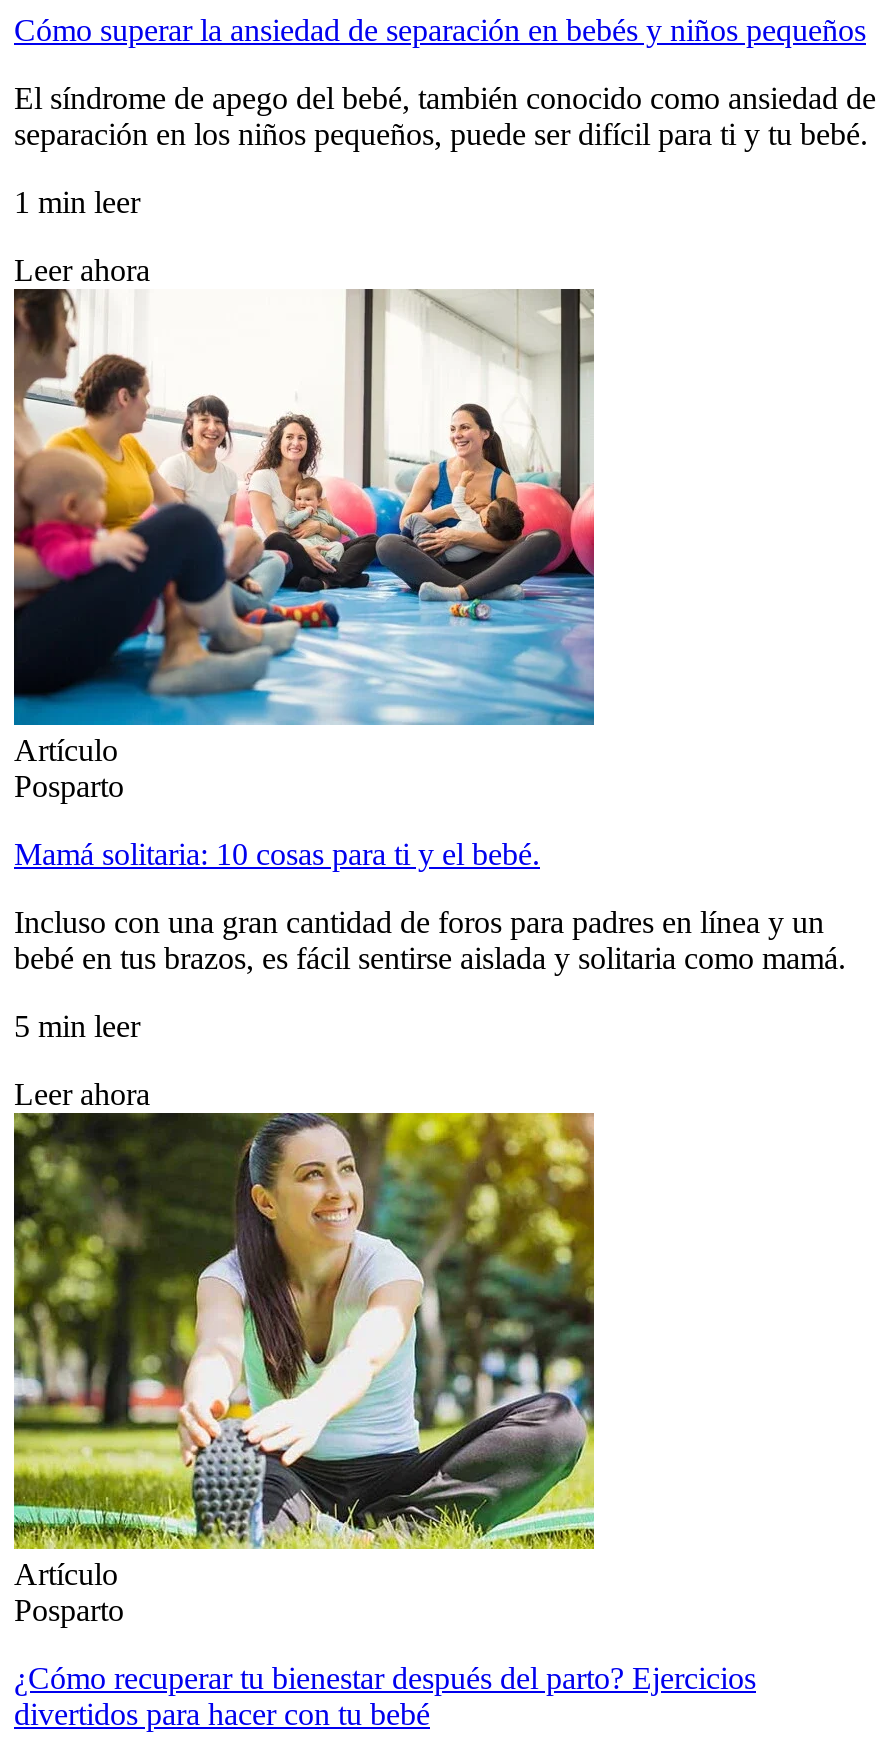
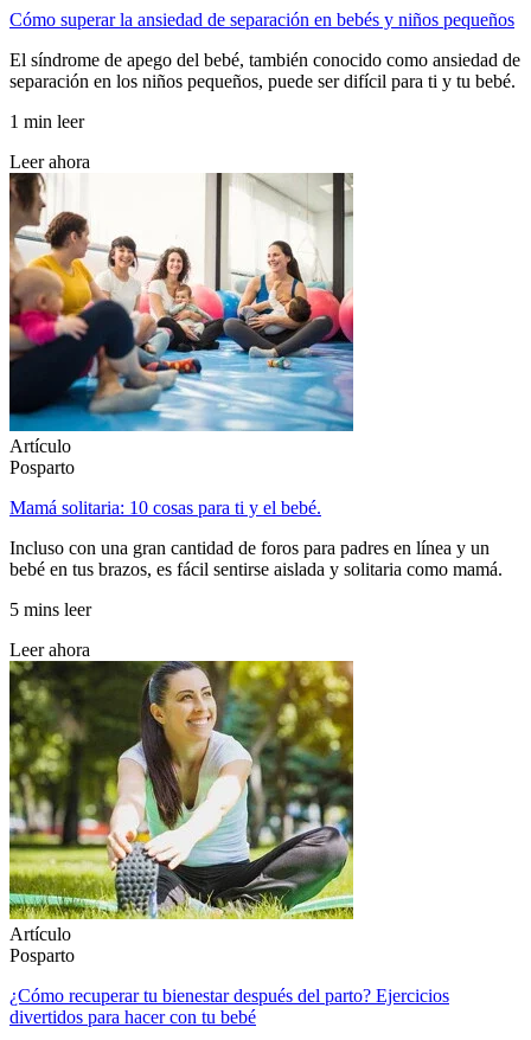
- 5 min leer
+ 5 mins leer
